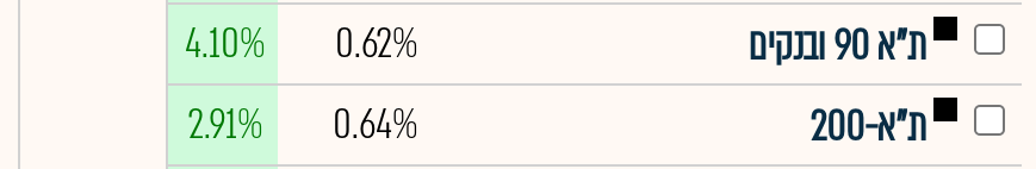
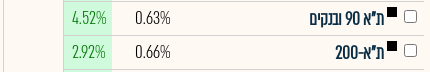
- 4.10%
+ 4.52%

- 0.62%
+ 0.63%

- 2.91%
+ 2.92%

- 0.64%
+ 0.66%
